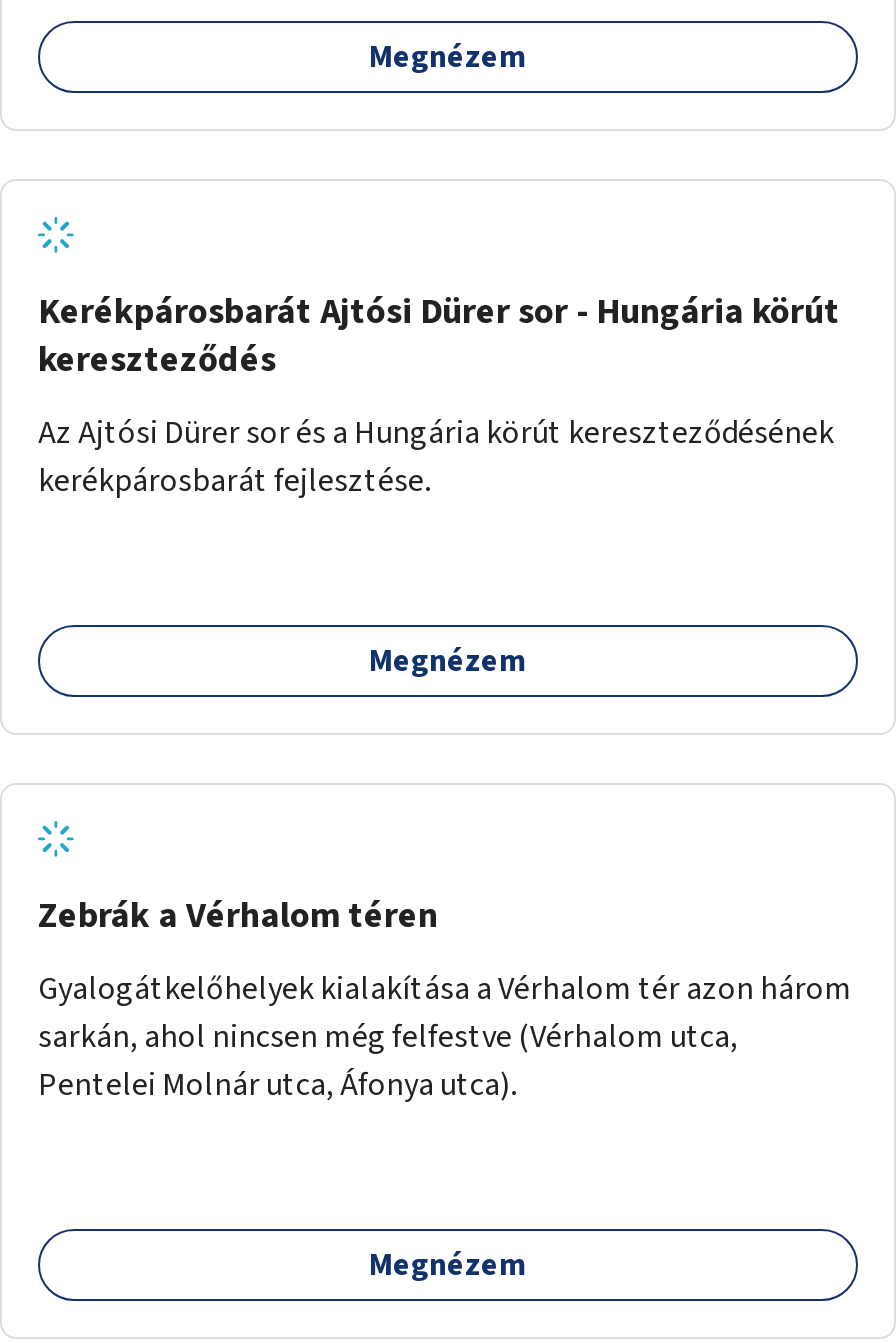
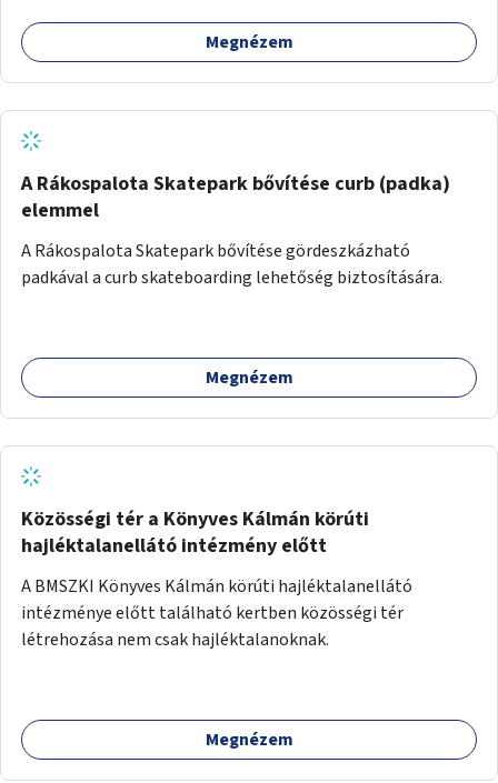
- Kerékpárosbarát Ajtósi Dürer sor - Hungária körút
- kereszteződés
+ A Rákospalota Skatepark bővítése curb (padka)
+ elemmel

- Az Ajtósi Dürer sor és a Hungária körút kereszteződésének
- kerékpárosbarát fejlesztése.
+ A Rákospalota Skatepark bővítése gördeszkázható
+ padkával a curb skateboarding lehetőség biztosítására.

- Zebrák a Vérhalom téren
+ Közösségi tér a Könyves Kálmán körúti
+ hajléktalanellátó intézmény előtt

- Gyalogátkelőhelyek kialakítása a Vérhalom tér azon három
- sarkán, ahol nincsen még felfestve (Vérhalom utca,
- Pentelei Molnár utca, Áfonya utca).
+ A BMSZKI Könyves Kálmán körúti hajléktalanellátó
+ intézménye előtt található kertben közösségi tér
+ létrehozása nem csak hajléktalanoknak.
